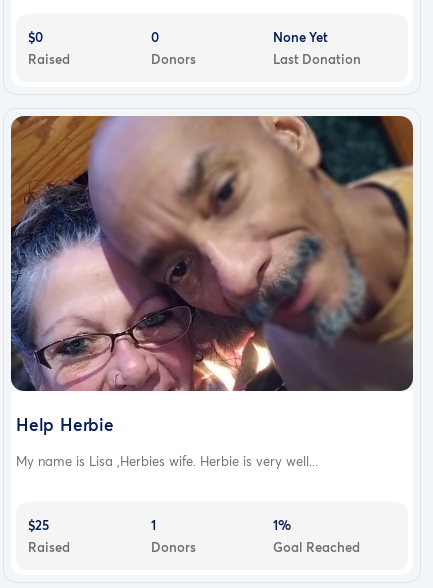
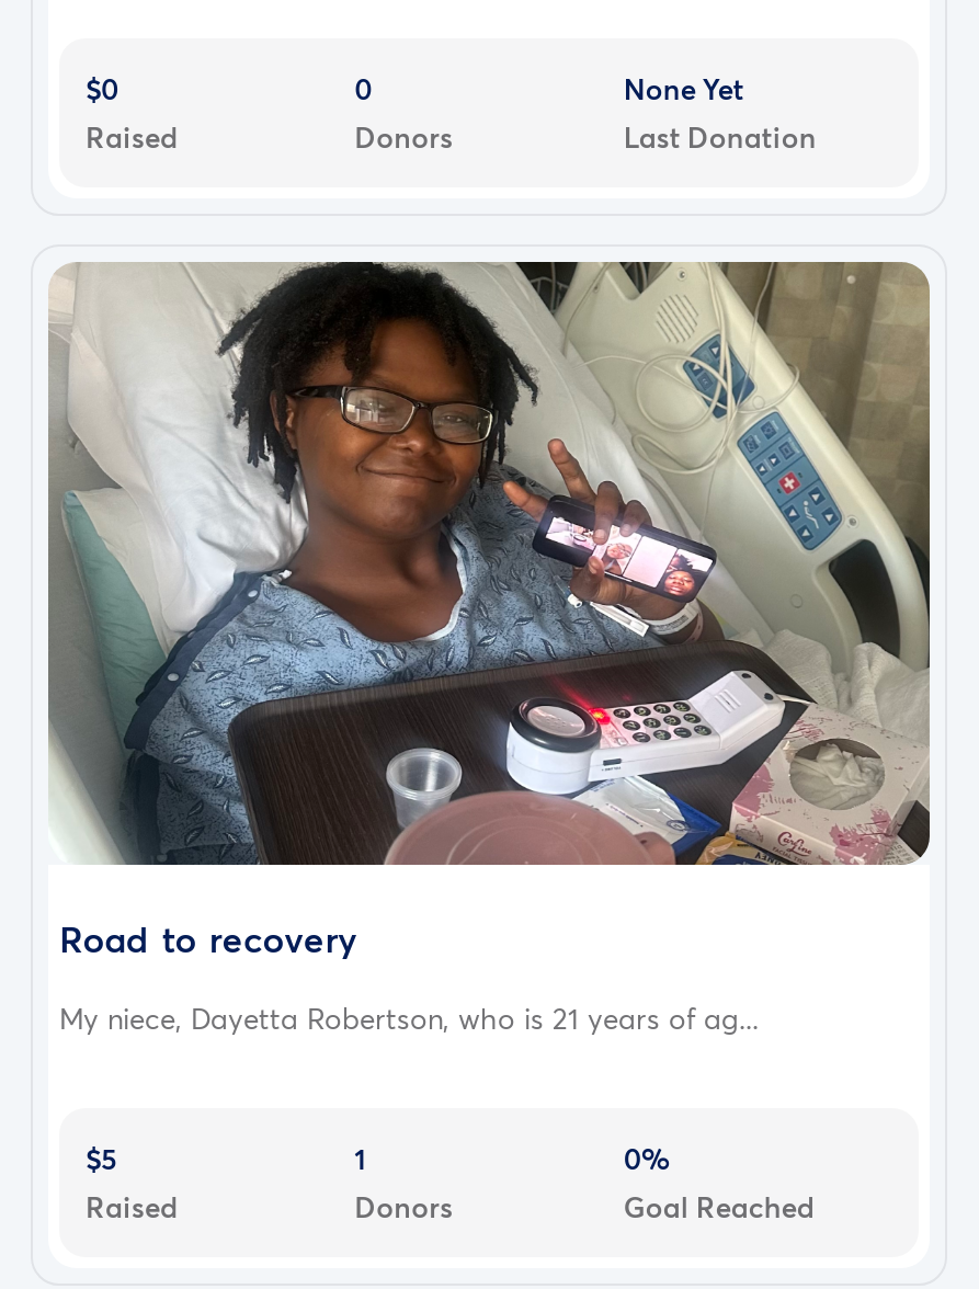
- [image]
- Help Herbie
+ [image]
+ Road to recovery

- My name is Lisa ,Herbies wife. Herbie is very well...
+ My niece, Dayetta Robertson, who is 21 years of ag...

- $25
+ $5

- 1%
+ 0%
